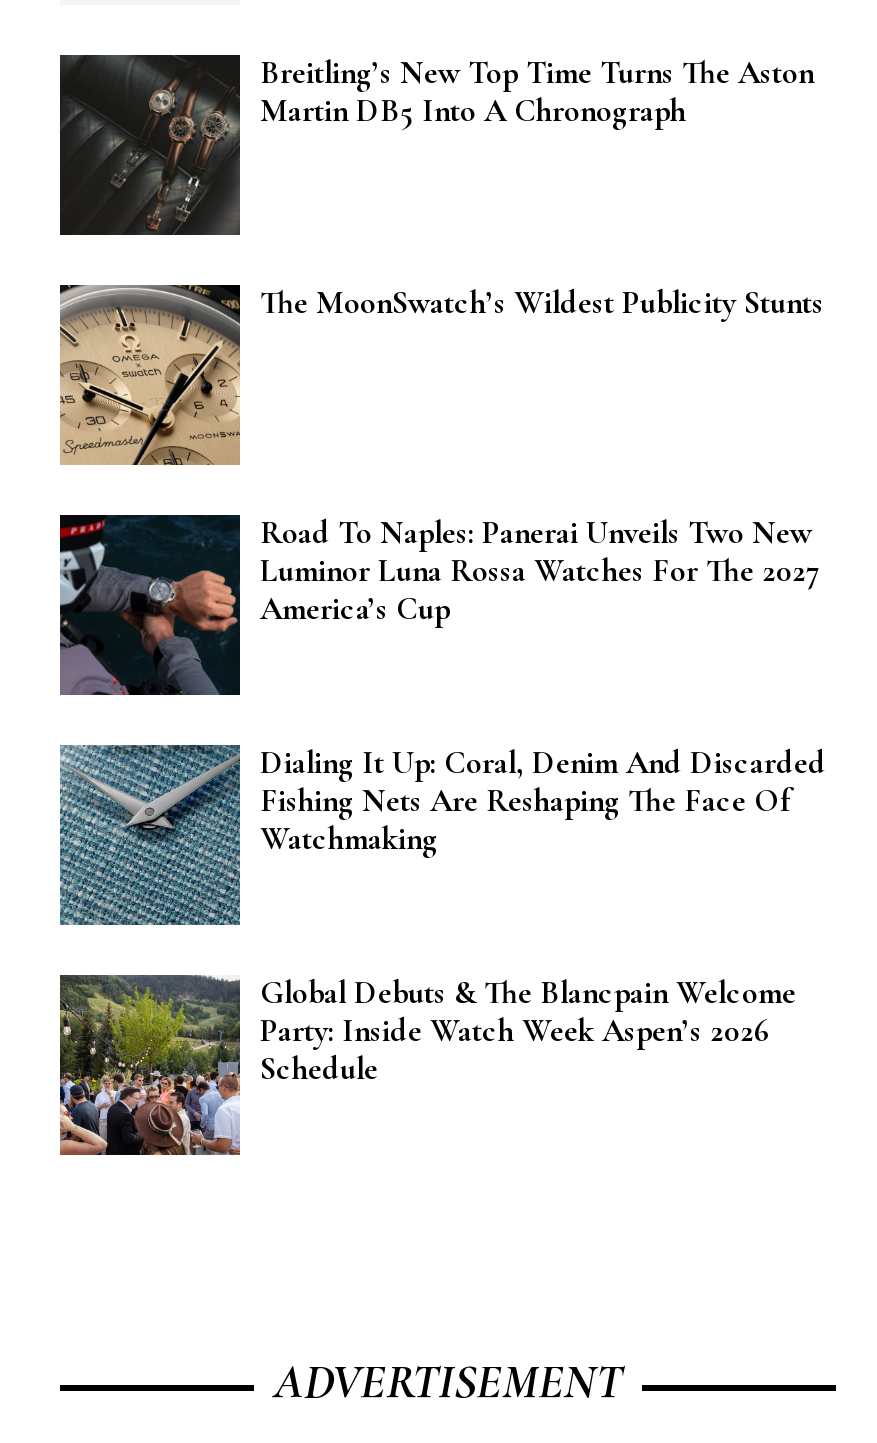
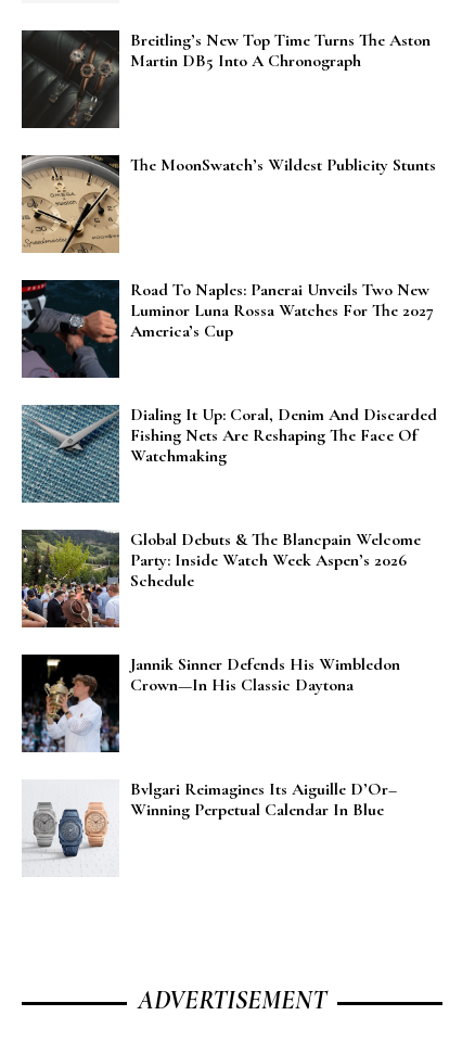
+ [image]
+ Jannik Sinner Defends His Wimbledon
+ Crown—In His Classic Daytona

+ [image]
+ Bvlgari Reimagines Its Aiguille D’Or–
+ Winning Perpetual Calendar In Blue
